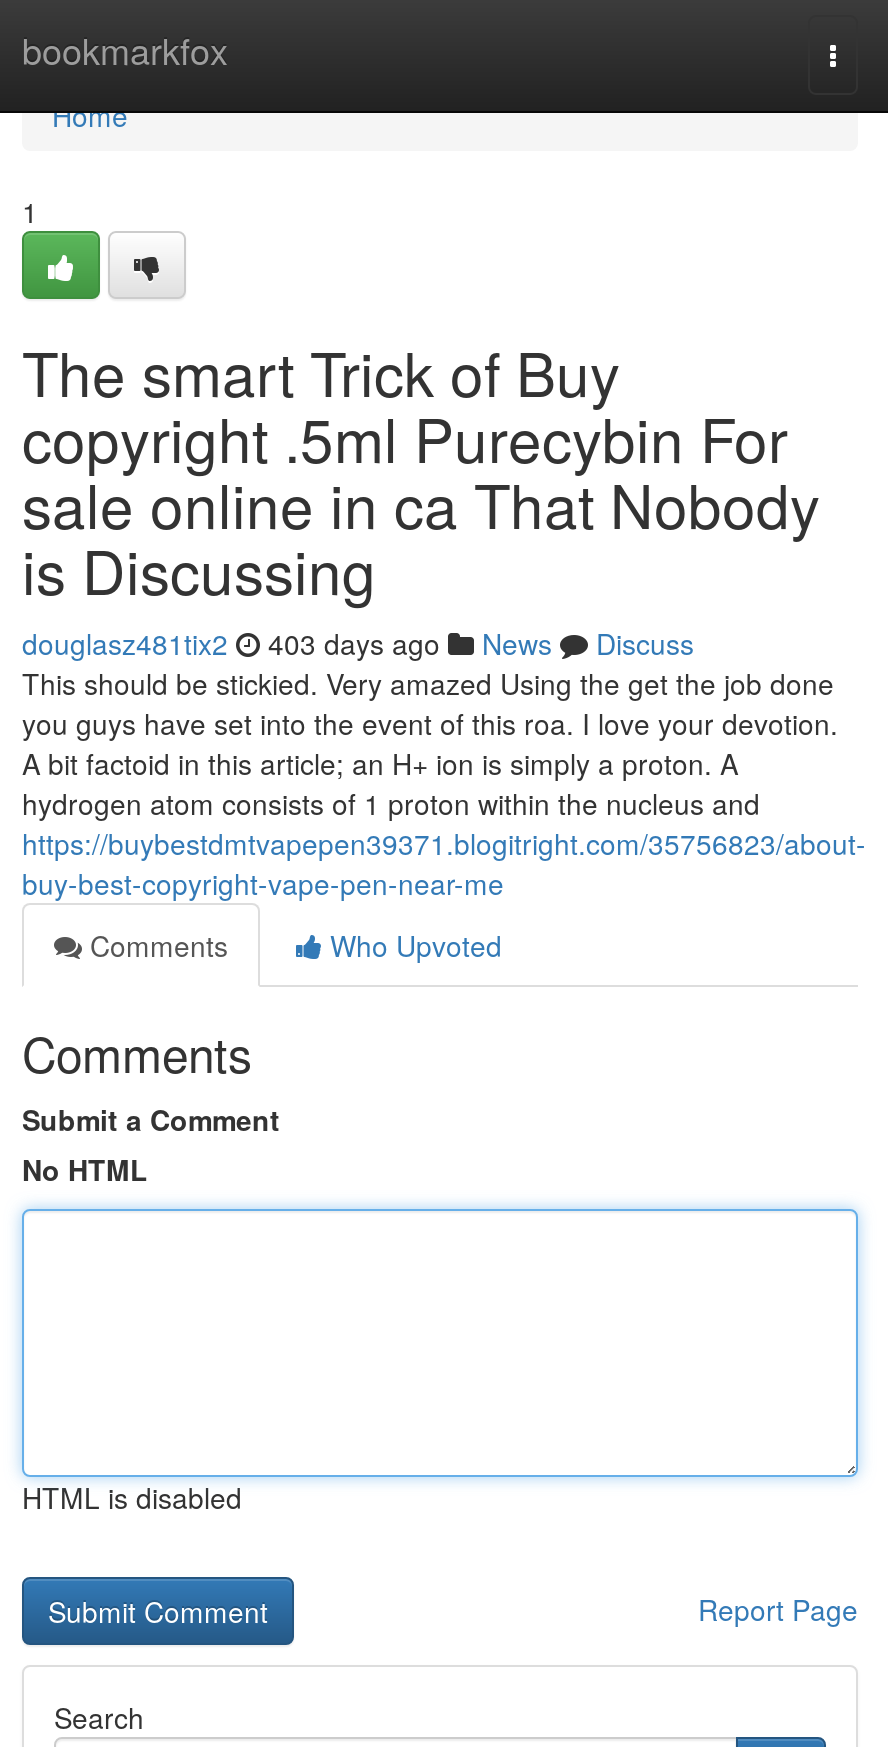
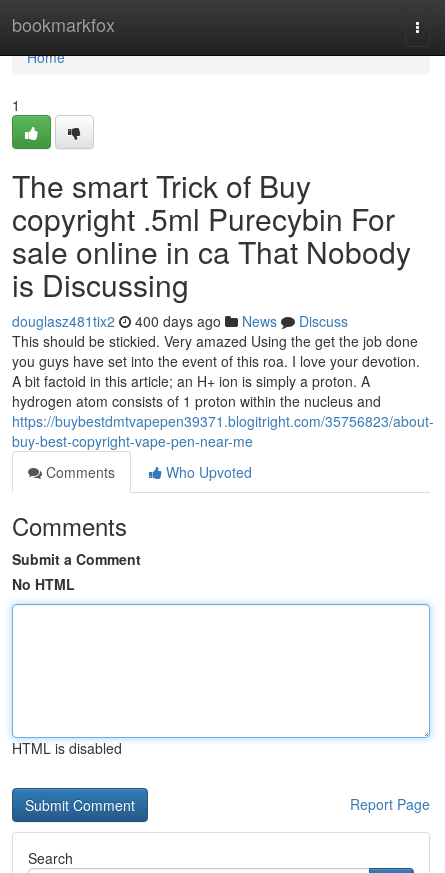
- douglasz481tix2 403 days ago News Discuss
+ douglasz481tix2 400 days ago News Discuss
